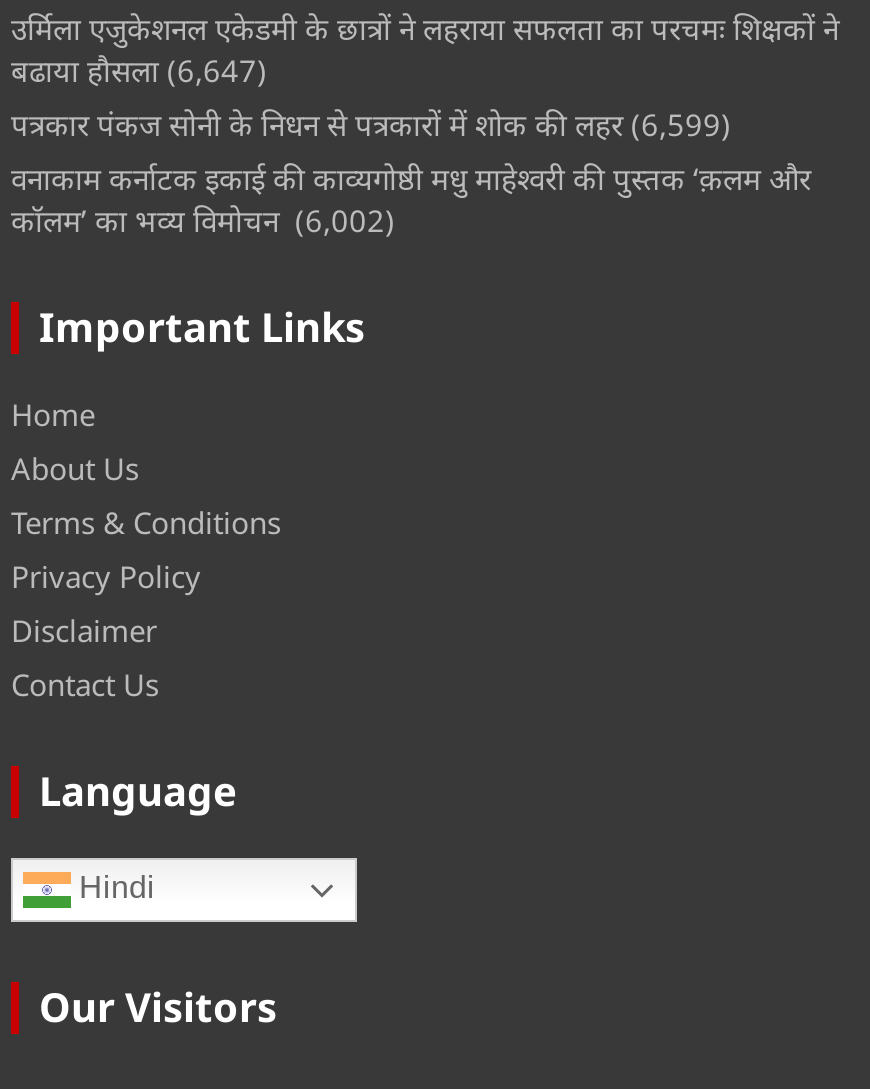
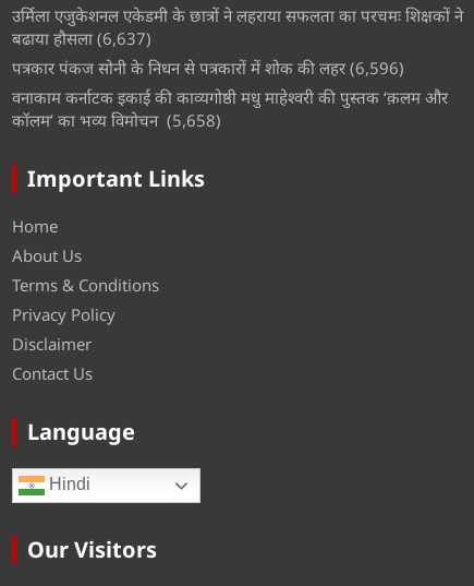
- बढाया हौसला (6,647)
+ बढाया हौसला (6,637)

- पत्रकार पंकज सोनी के निधन से पत्रकारों में शोक की लहर (6,599)
+ पत्रकार पंकज सोनी के निधन से पत्रकारों में शोक की लहर (6,596)

- कॉलम’ का भव्य विमोचन (6,002)
+ कॉलम’ का भव्य विमोचन (5,658)
